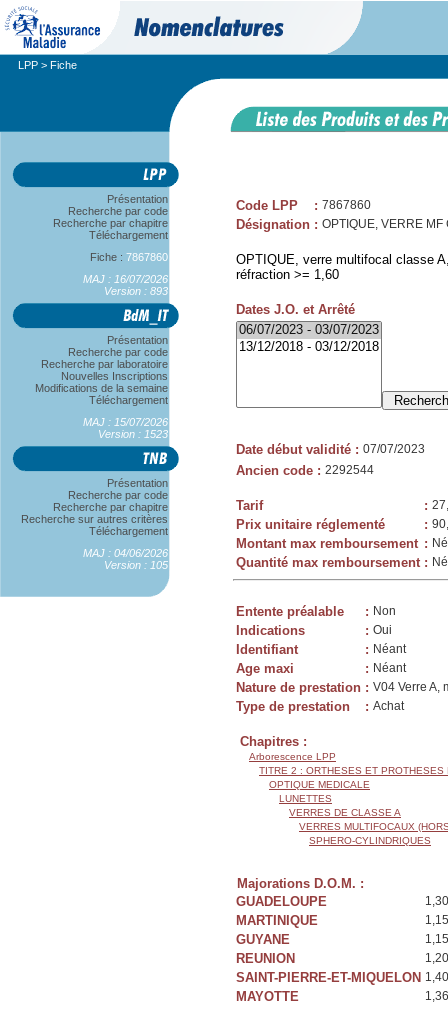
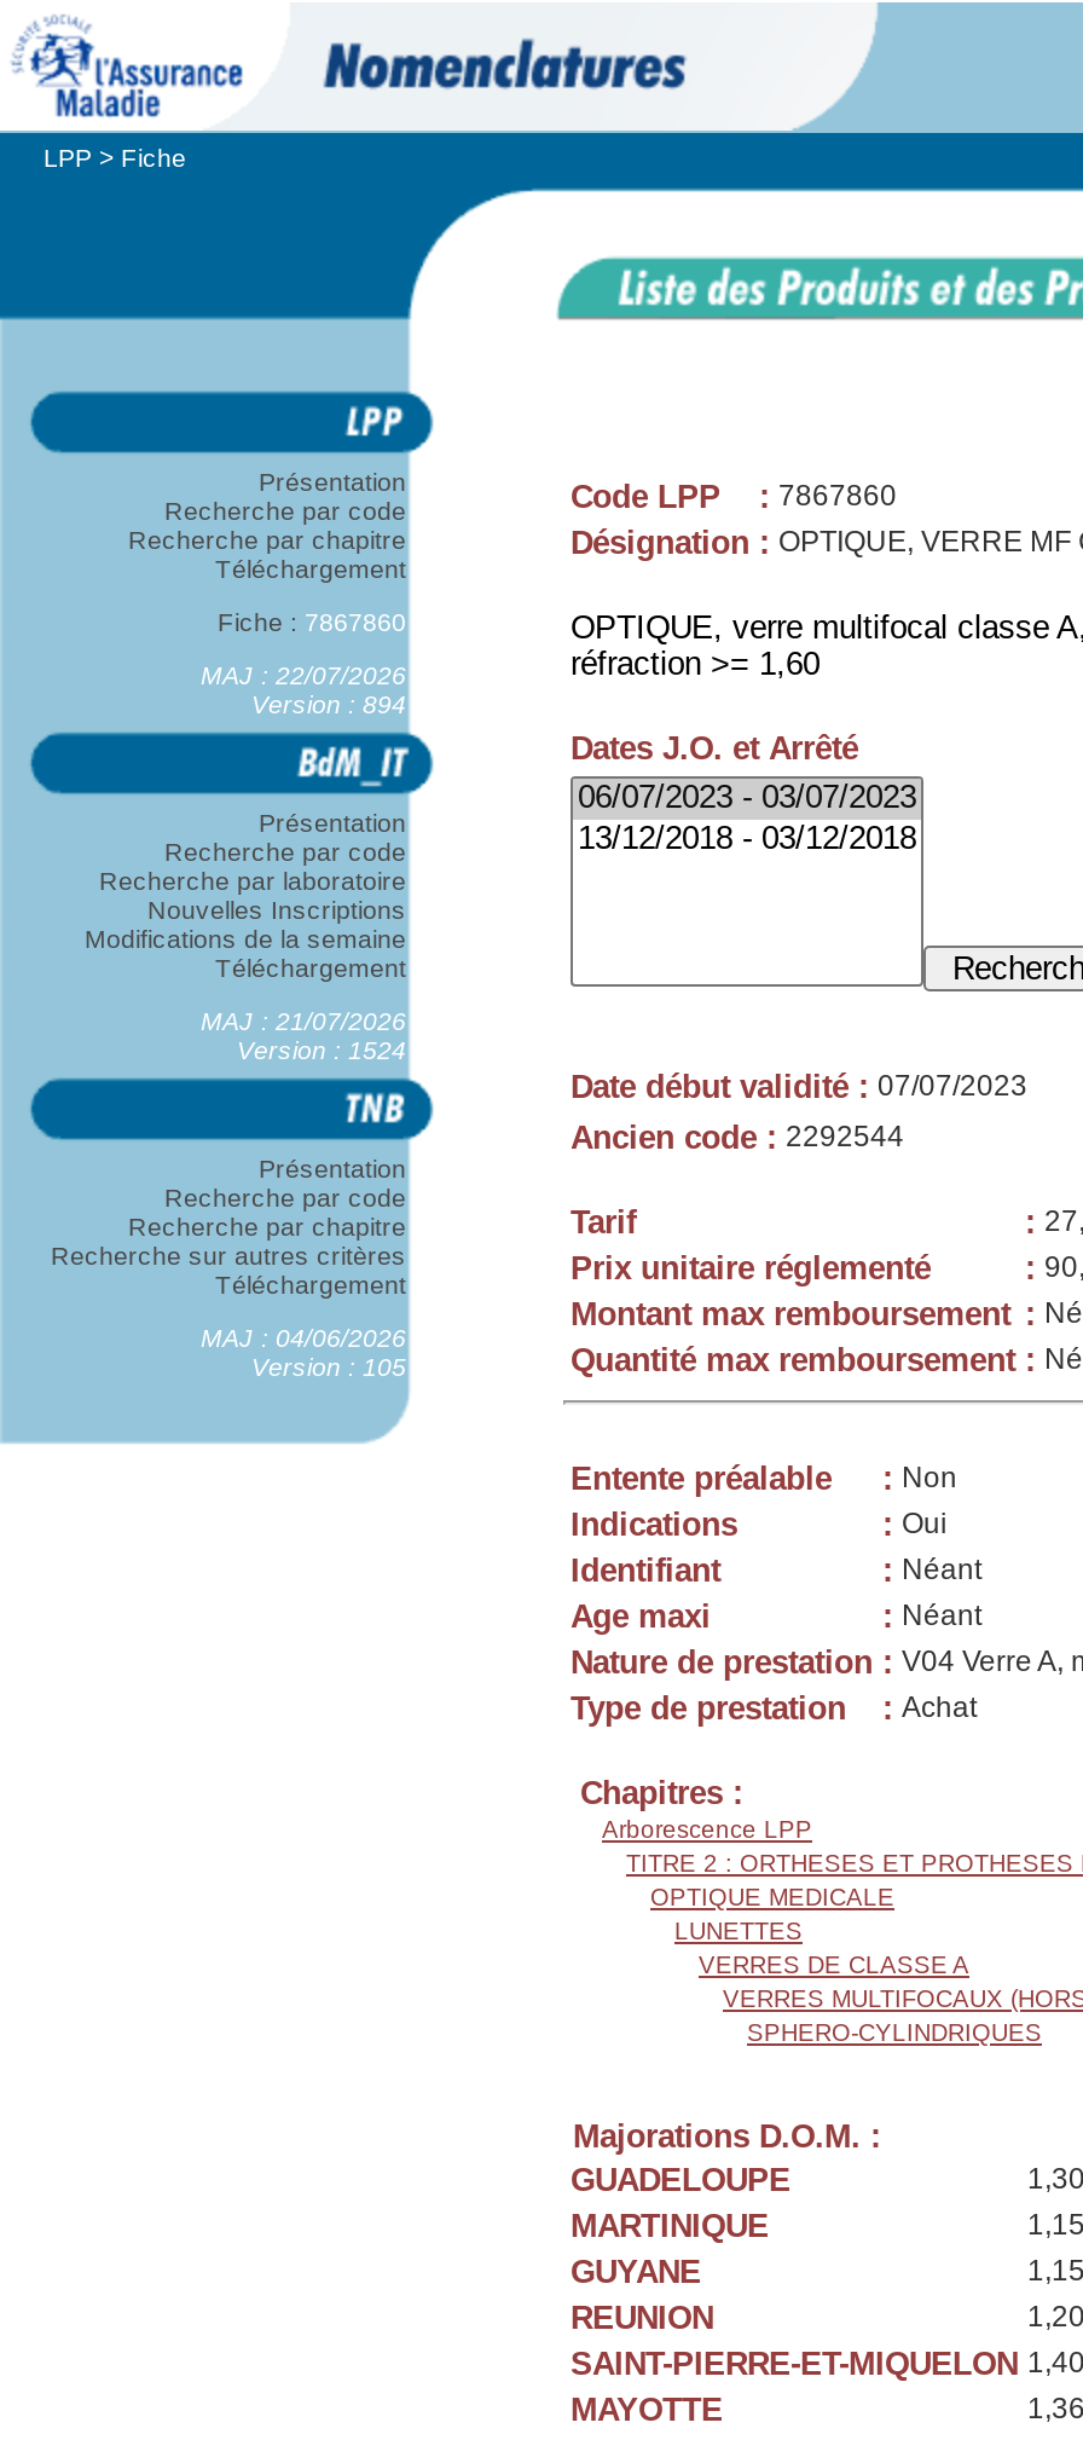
- MAJ : 16/07/2026
+ MAJ : 22/07/2026

- Version : 893
+ Version : 894

- MAJ : 15/07/2026
+ MAJ : 21/07/2026

- Version : 1523
+ Version : 1524
